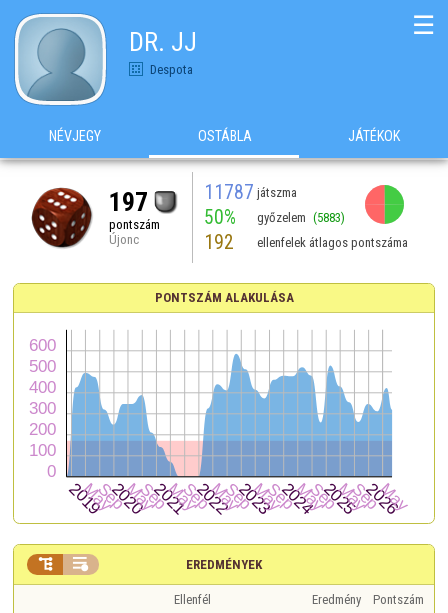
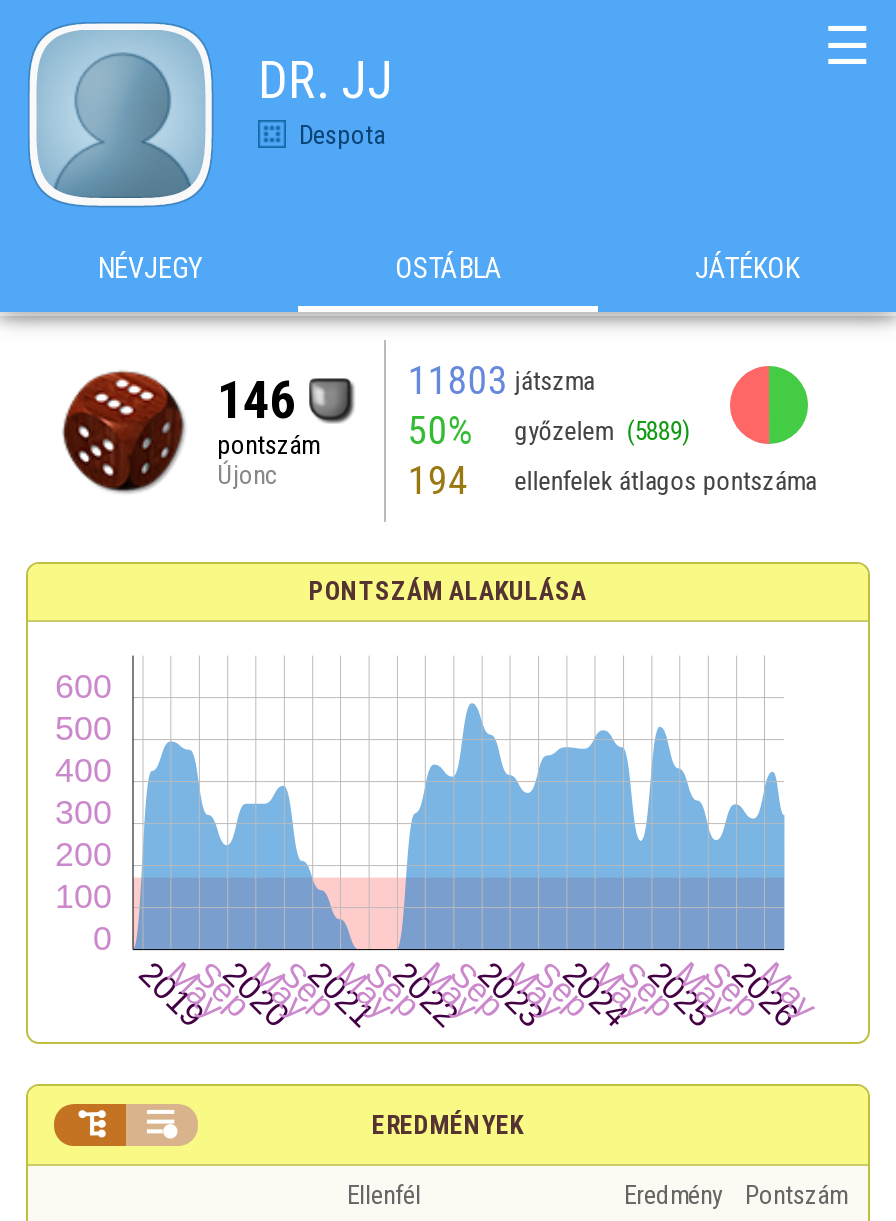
- 11787 játszma
+ 11803 játszma

- 197
+ 146

- 50% győzelem (5883)
+ 50% győzelem (5889)

- 192 ellenfelek átlagos pontszáma
+ 194 ellenfelek átlagos pontszáma
